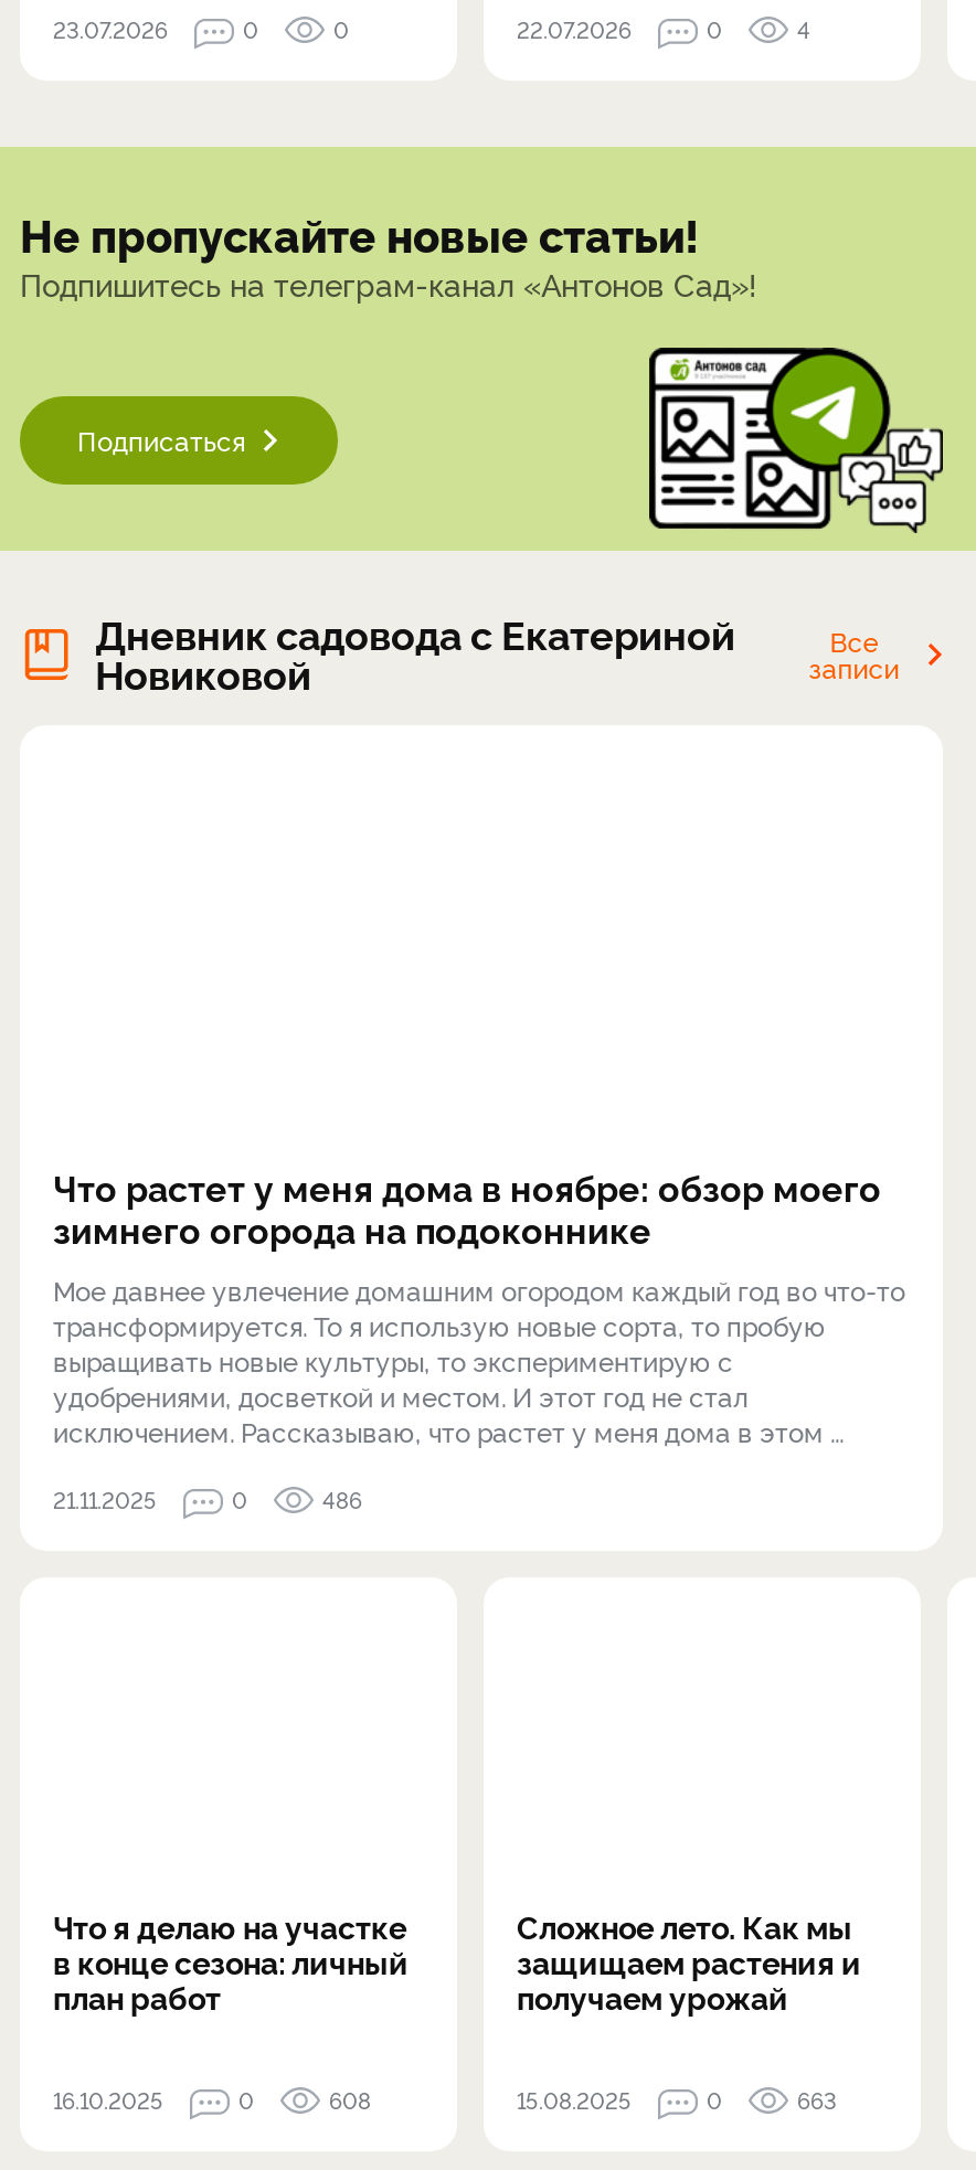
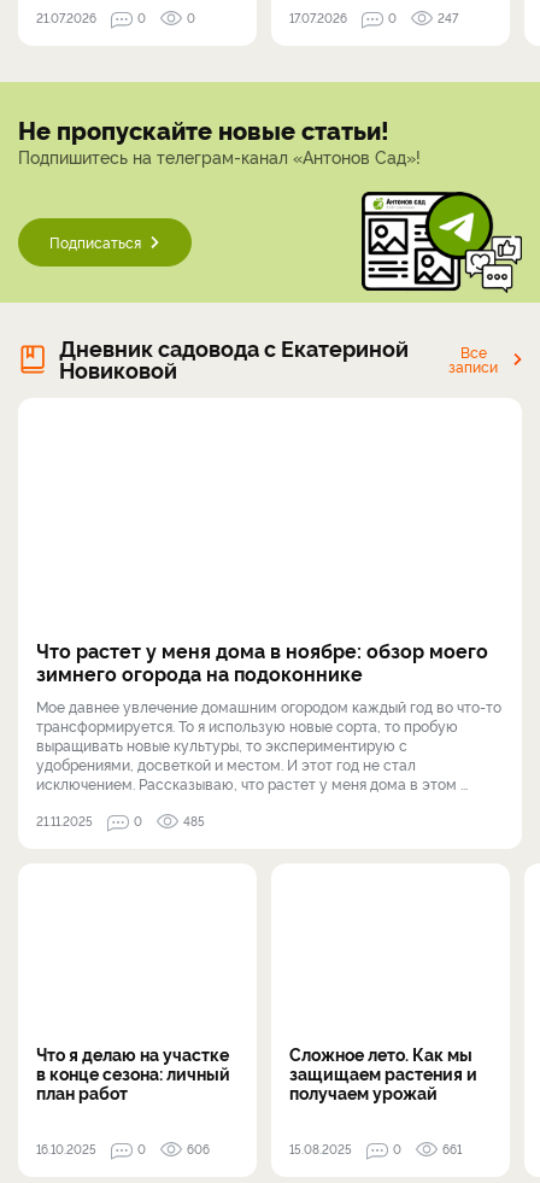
- 23.07.2026
+ 21.07.2026

- 22.07.2026
+ 17.07.2026

- 4
+ 247

- 486
+ 485

- 608
+ 606

- 663
+ 661
